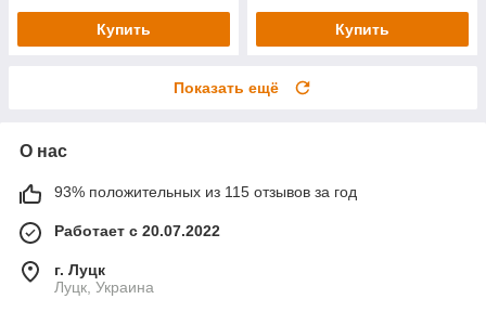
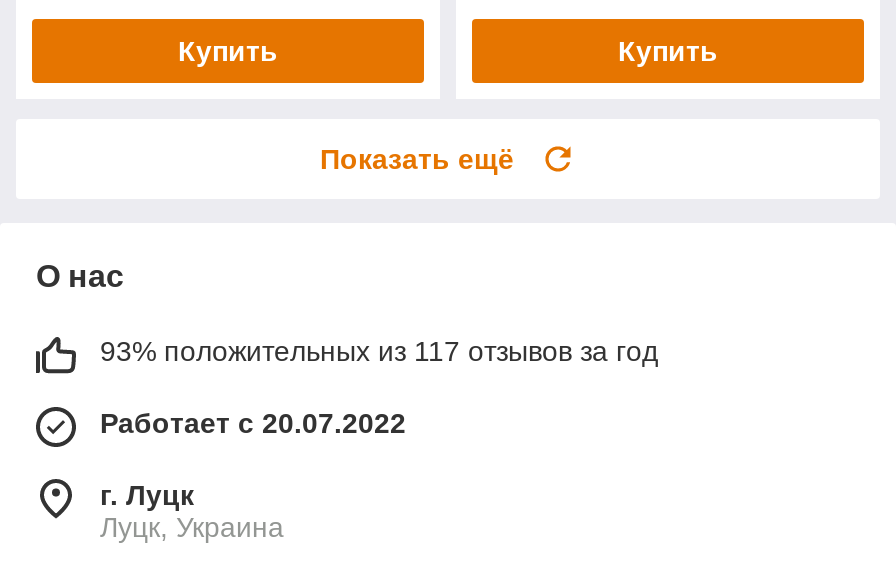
- 93% положительных из 115 отзывов за год
+ 93% положительных из 117 отзывов за год
